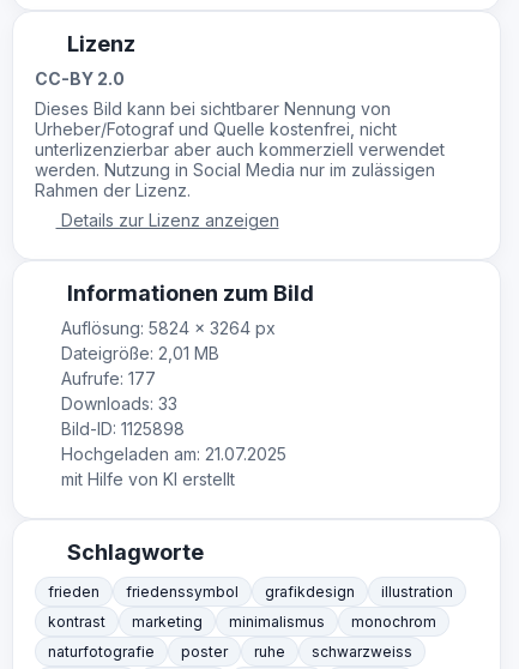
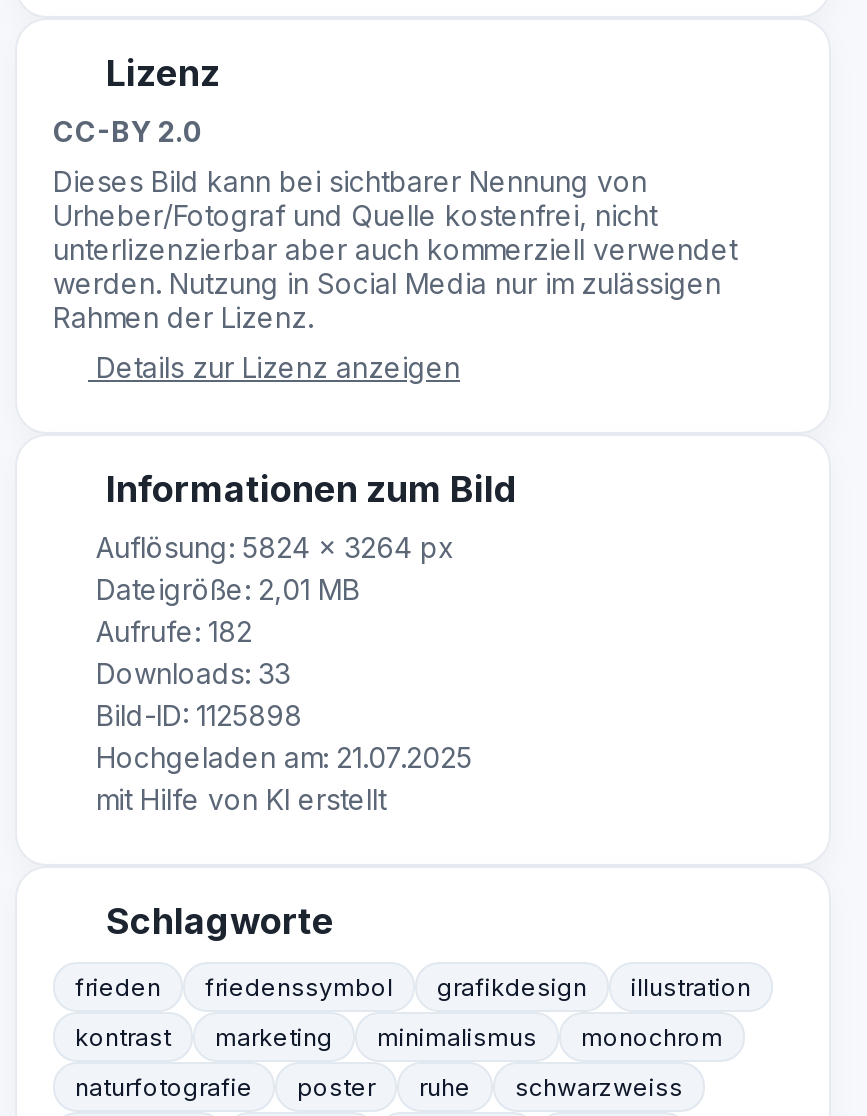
- Aufrufe: 177
+ Aufrufe: 182
